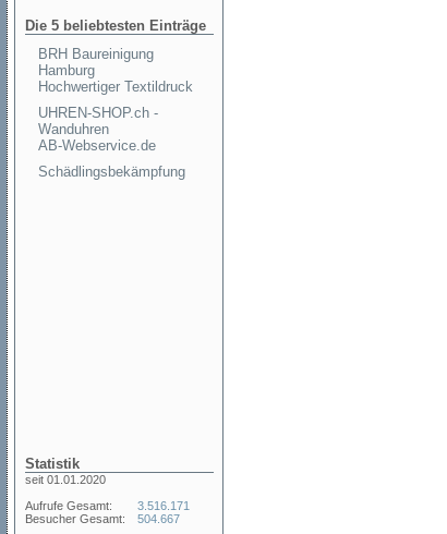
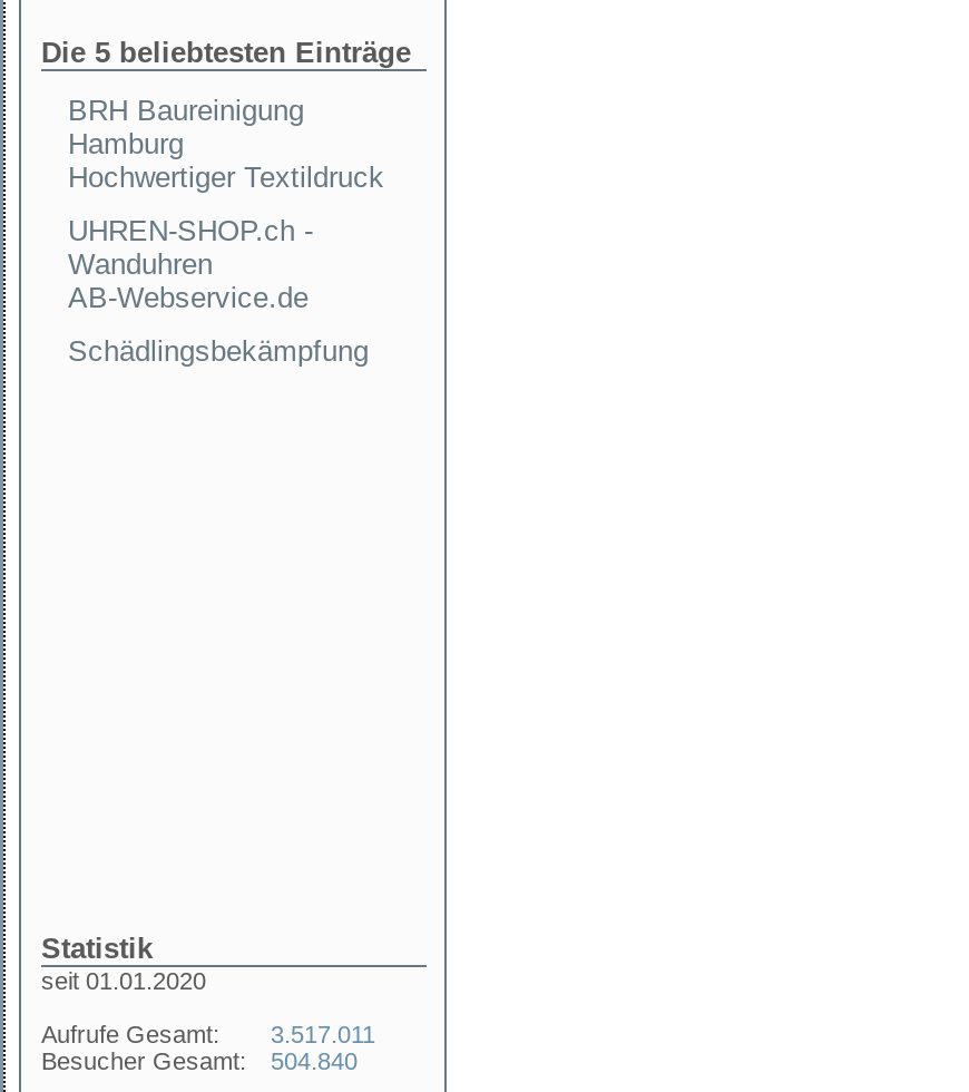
- Aufrufe Gesamt: 3.516.171
+ Aufrufe Gesamt: 3.517.011

- Besucher Gesamt: 504.667
+ Besucher Gesamt: 504.840
